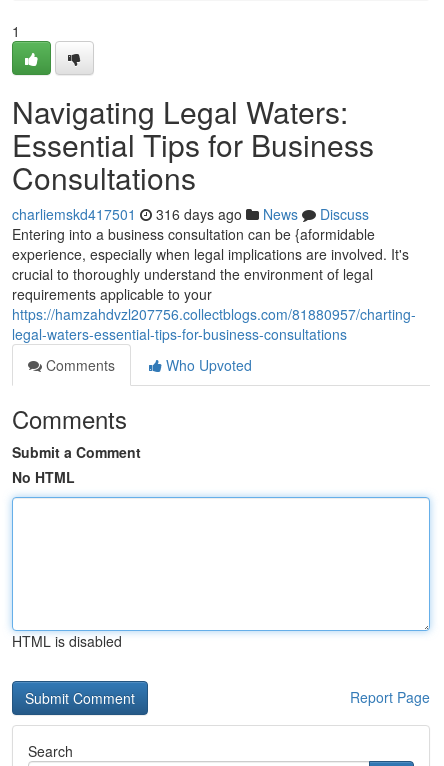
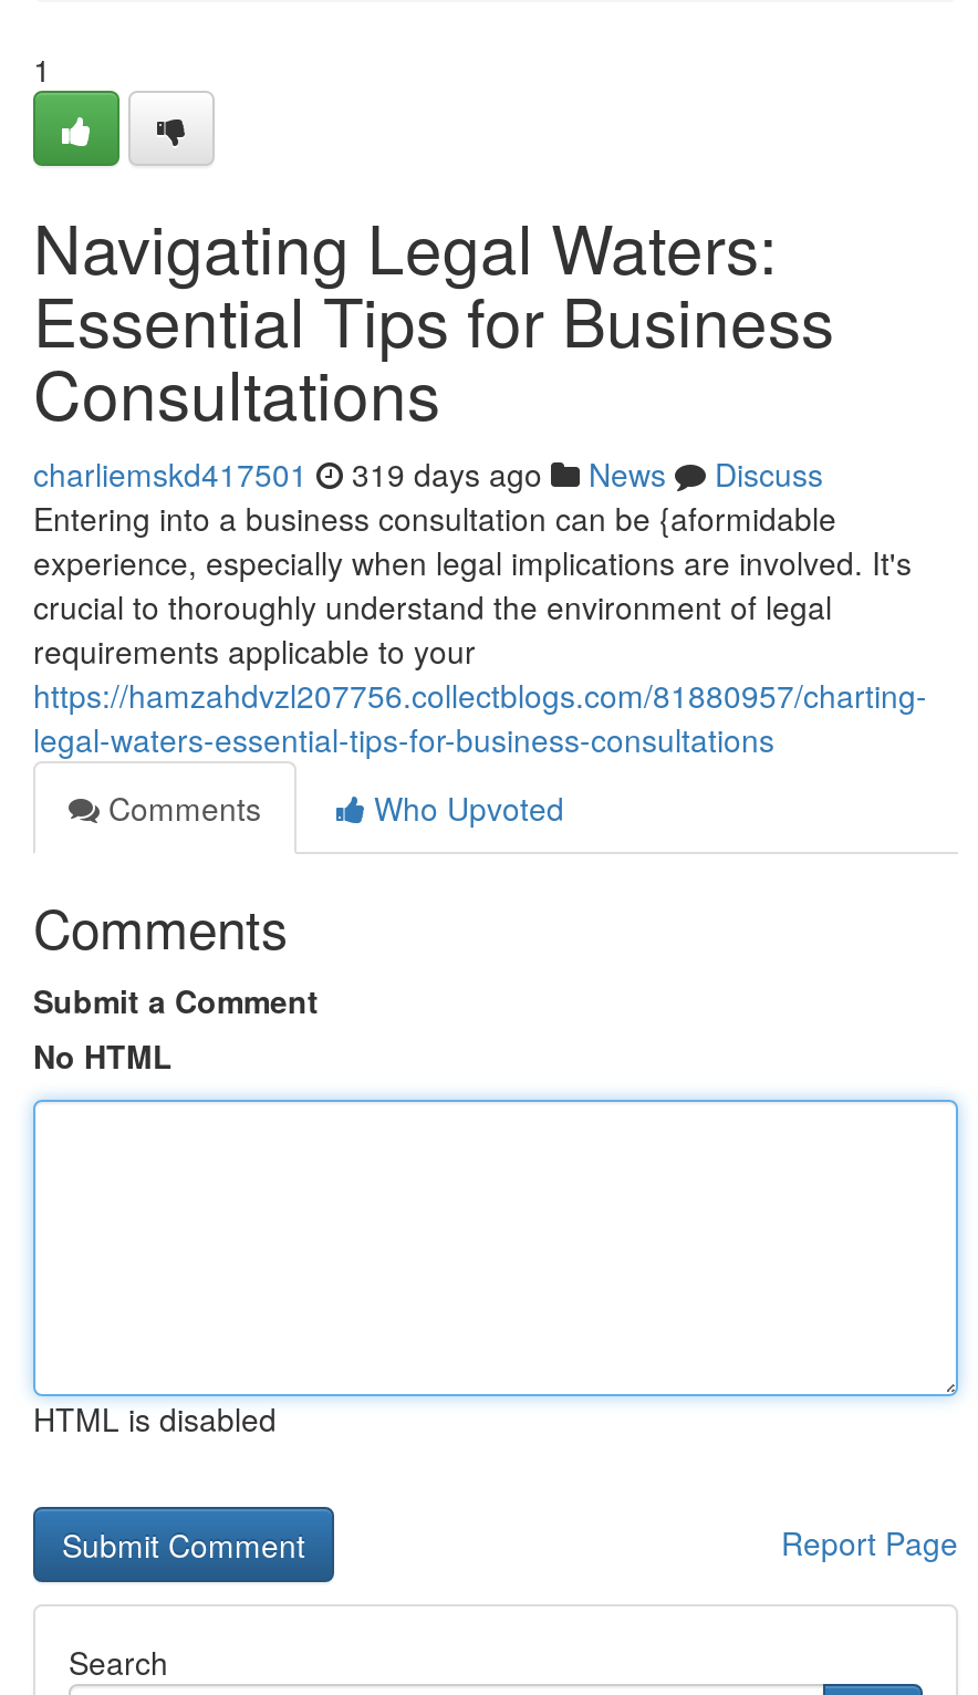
- charliemskd417501 316 days ago News Discuss
+ charliemskd417501 319 days ago News Discuss
